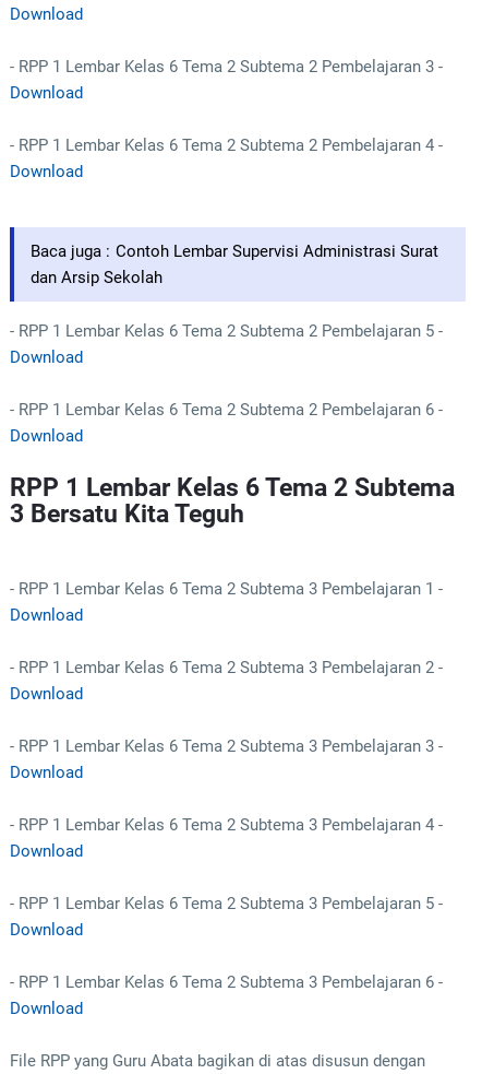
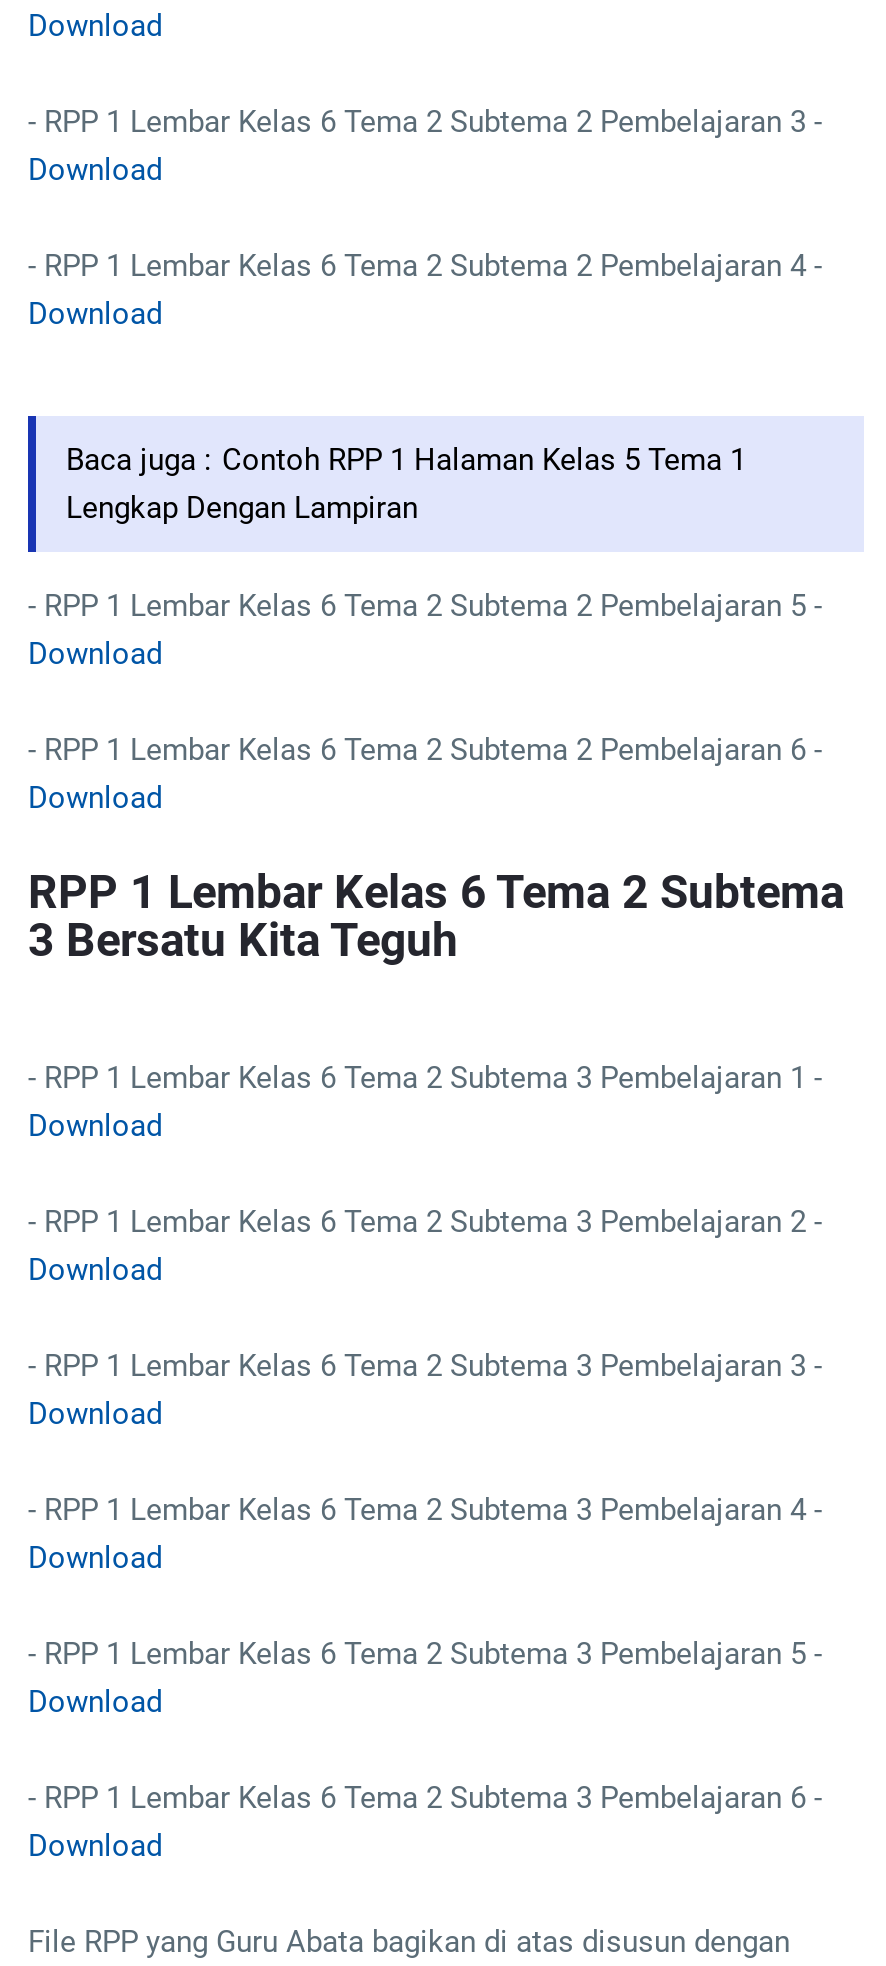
- Baca juga : Contoh Lembar Supervisi Administrasi Surat
- dan Arsip Sekolah
+ Baca juga : Contoh RPP 1 Halaman Kelas 5 Tema 1
+ Lengkap Dengan Lampiran
